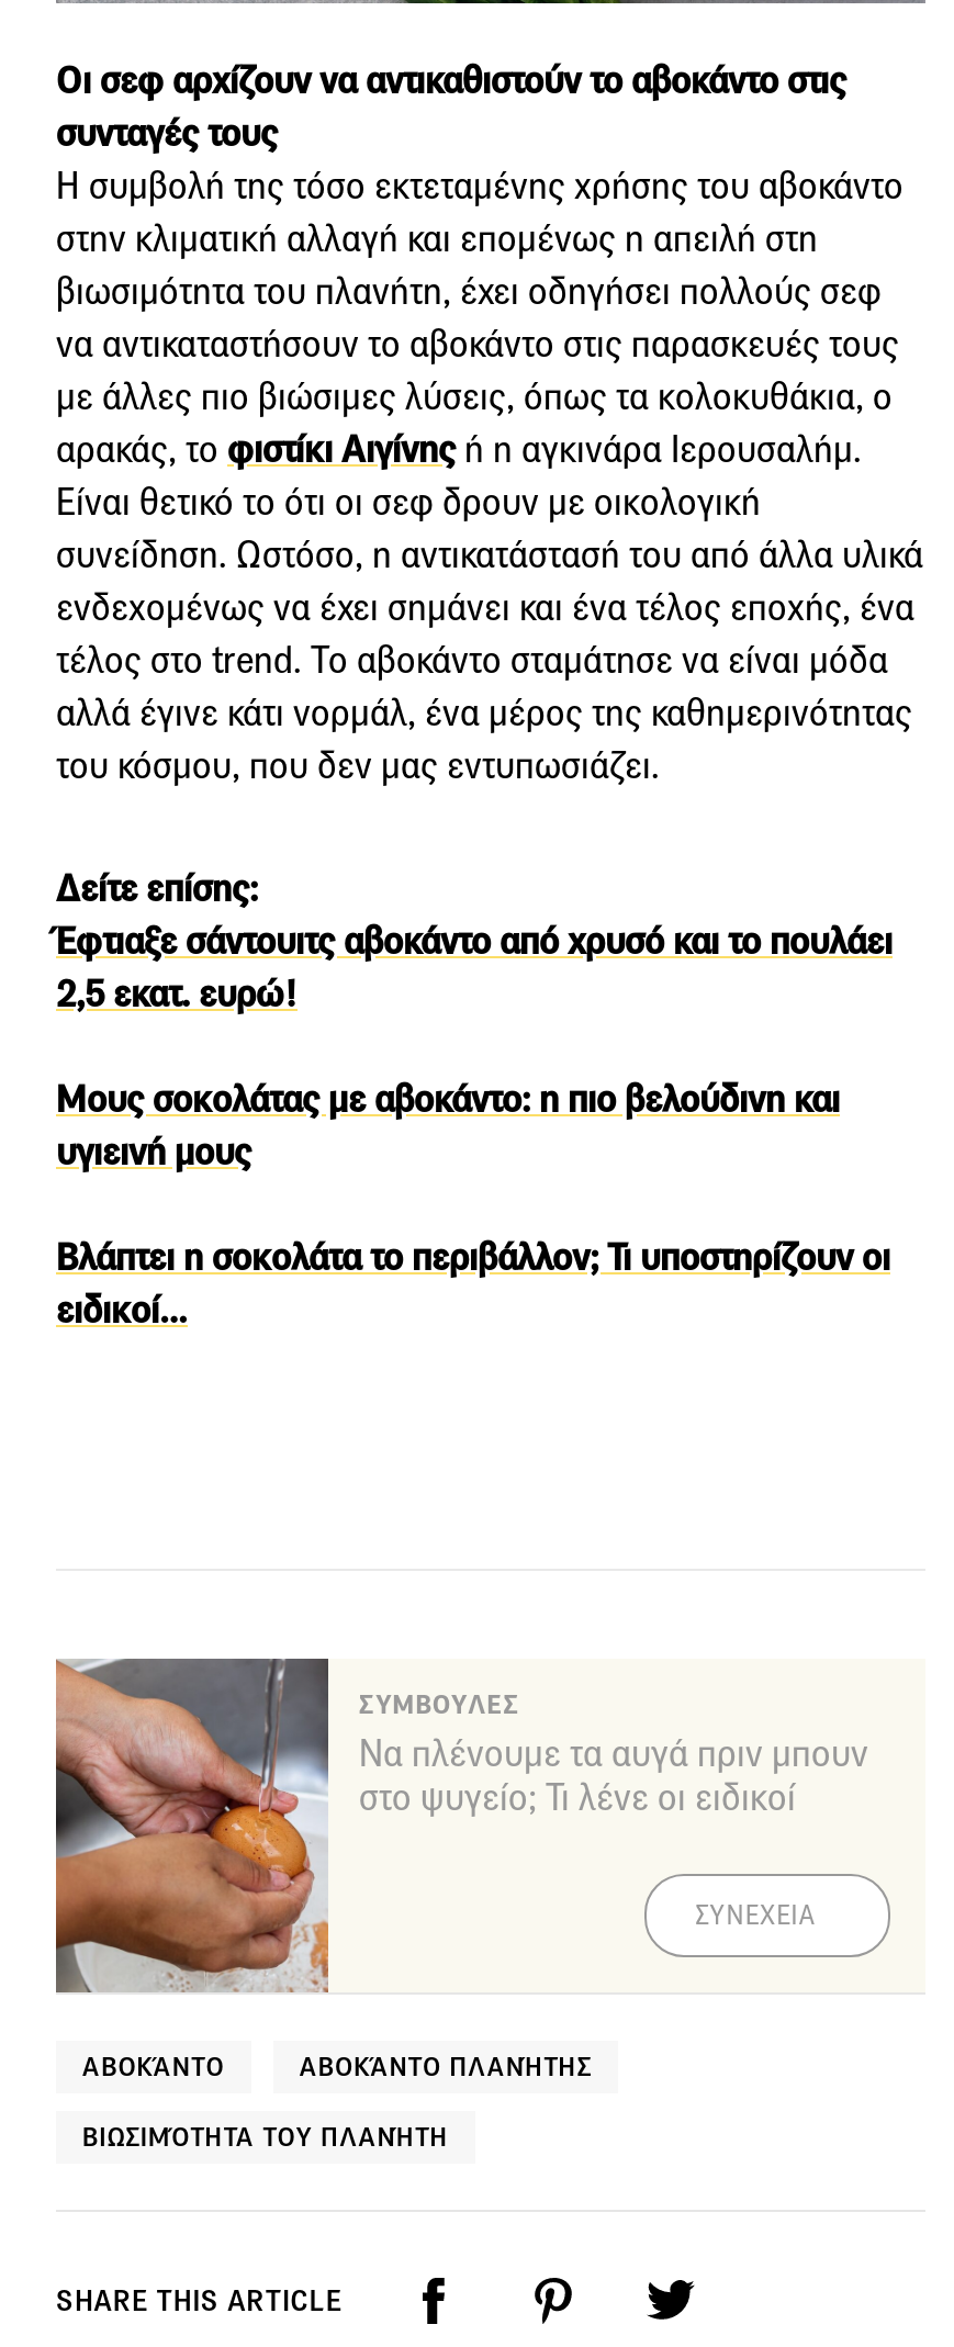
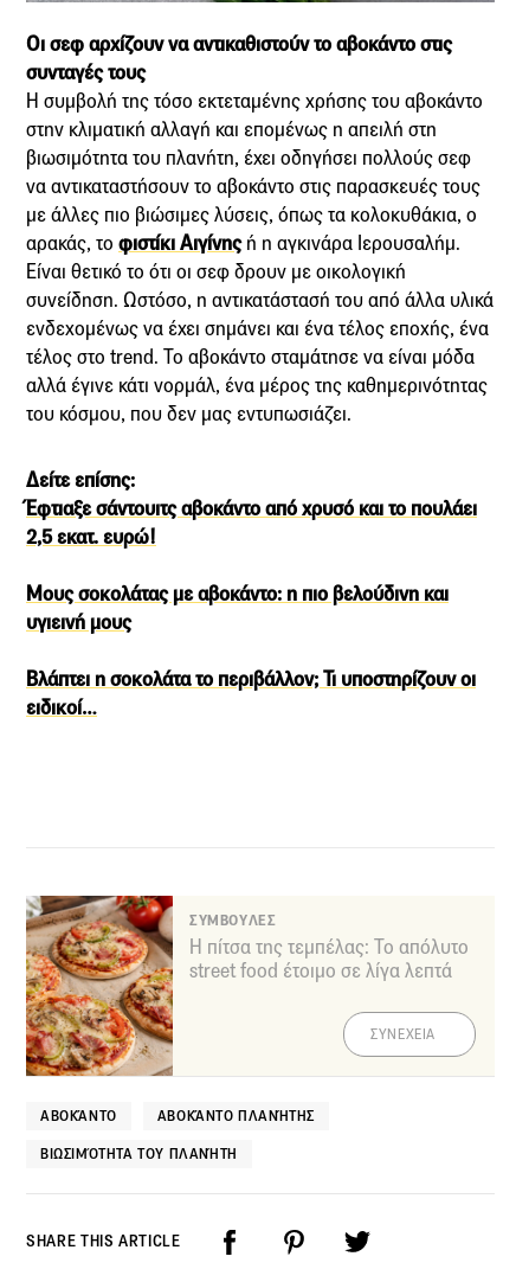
- [image]
- Να πλένουμε τα αυγά πριν μπουν
- στο ψυγείο; Τι λένε οι ειδικοί
+ [image]
+ Η πίτσα της τεμπέλας: Το απόλυτο
+ street food έτοιμο σε λίγα λεπτά
